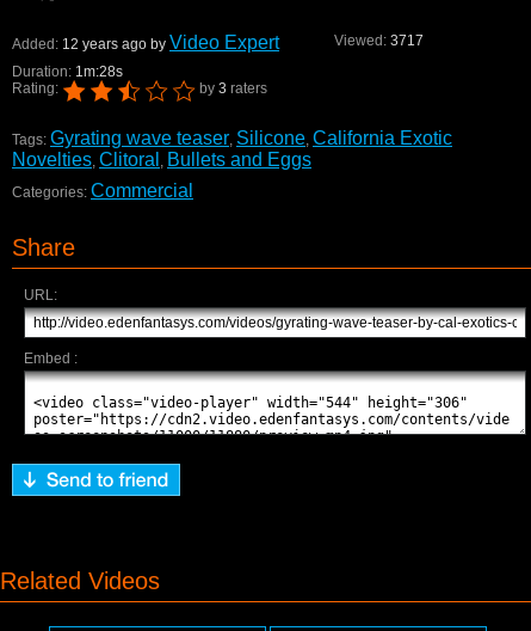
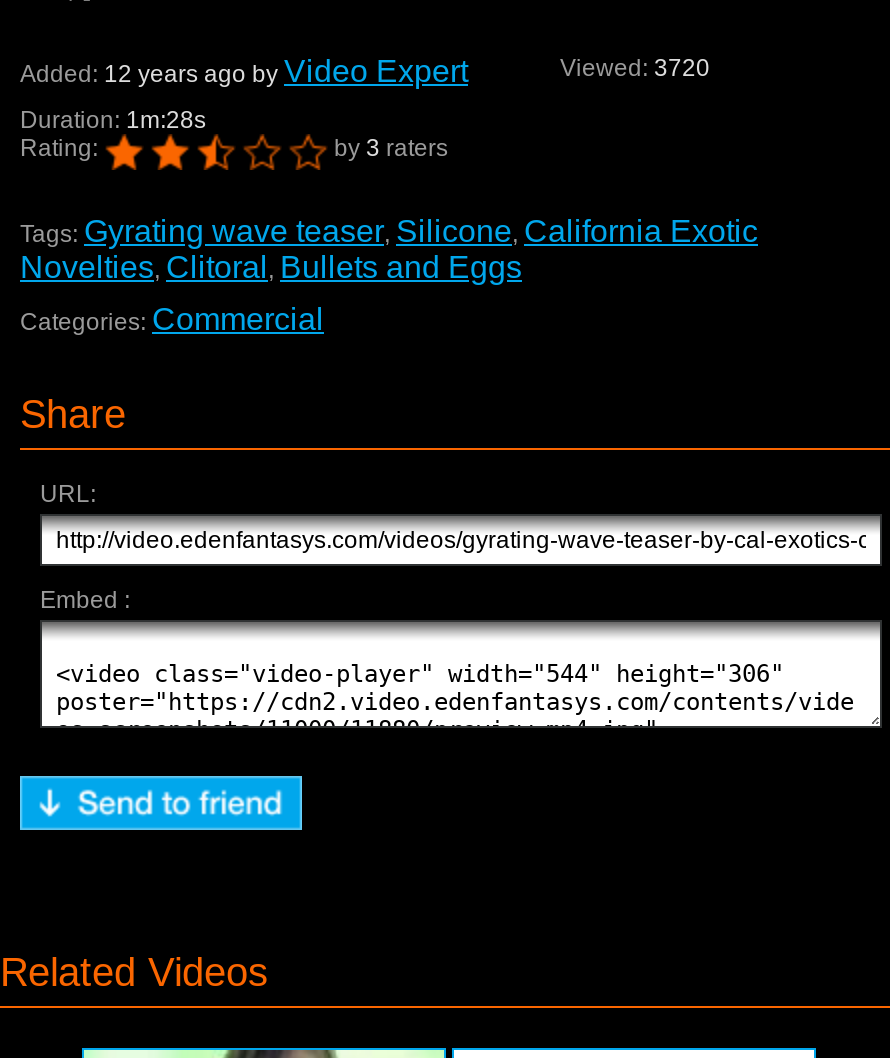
- Viewed: 3717
+ Viewed: 3720
